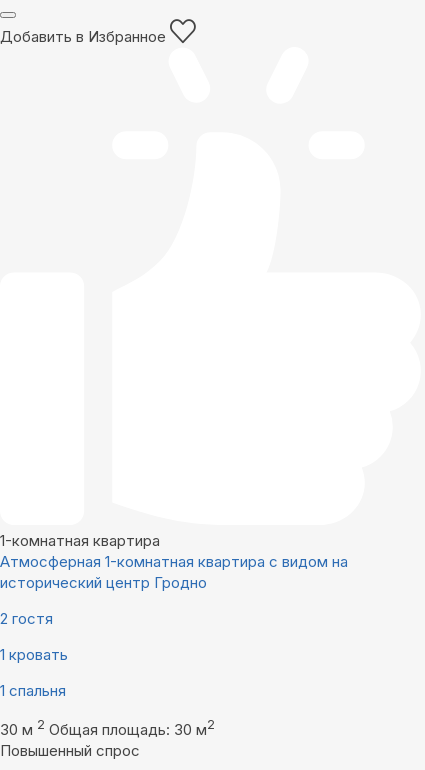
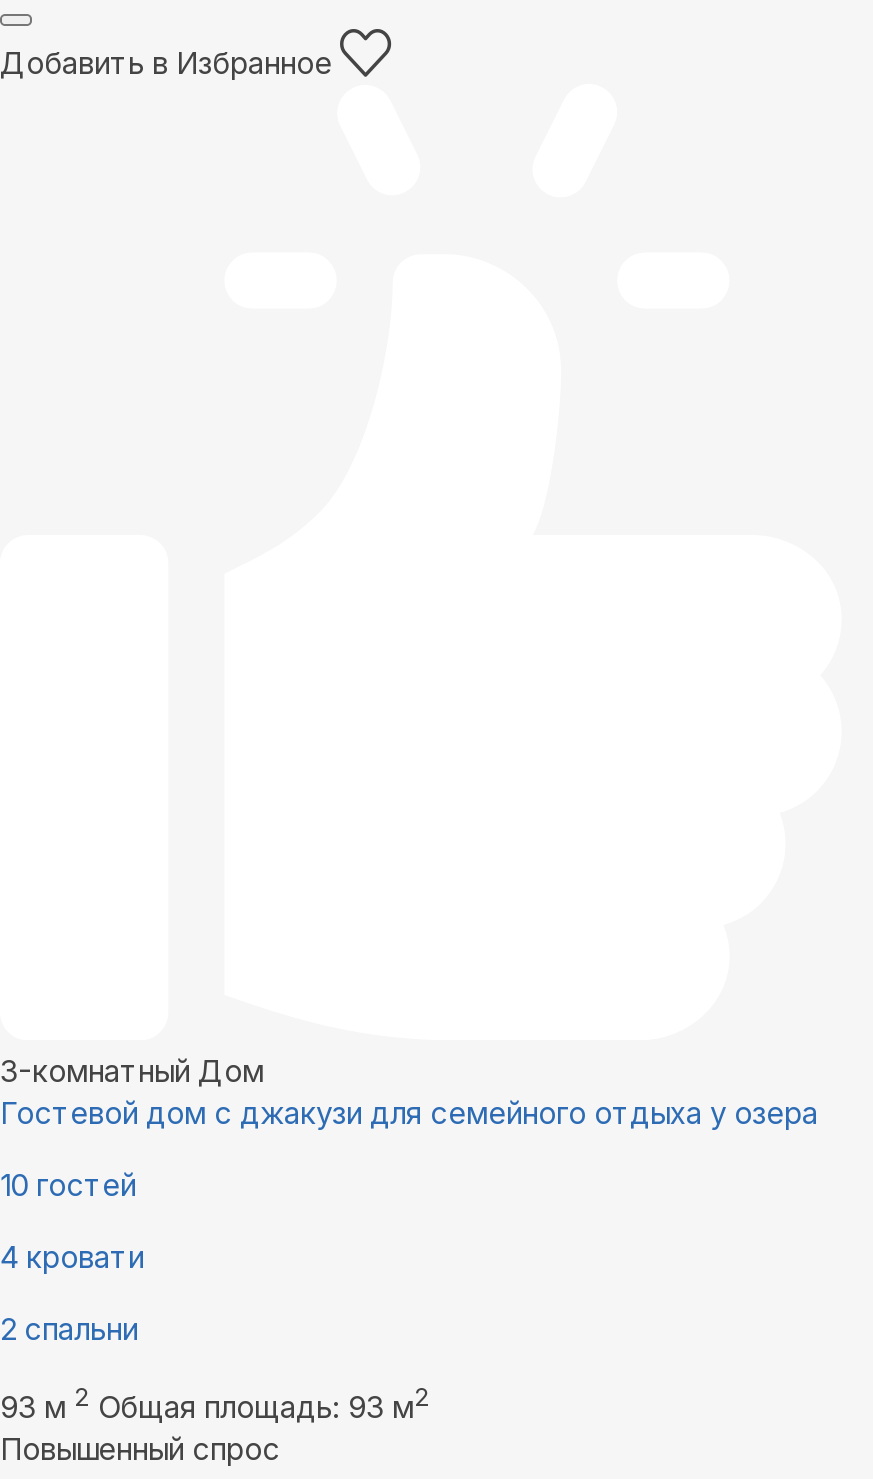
- 1-комнатная квартира
- Атмосферная 1-комнатная квартира с видом на
- исторический центр Гродно
+ 3-комнатный Дом
+ Гостевой дом с джакузи для семейного отдыха у озера

- 2 гостя
+ 10 гостей

- 1 кровать
+ 4 кровати

- 1 спальня
+ 2 спальни

- 30 м 2 Общая площадь: 30 м2
+ 93 м 2 Общая площадь: 93 м2
